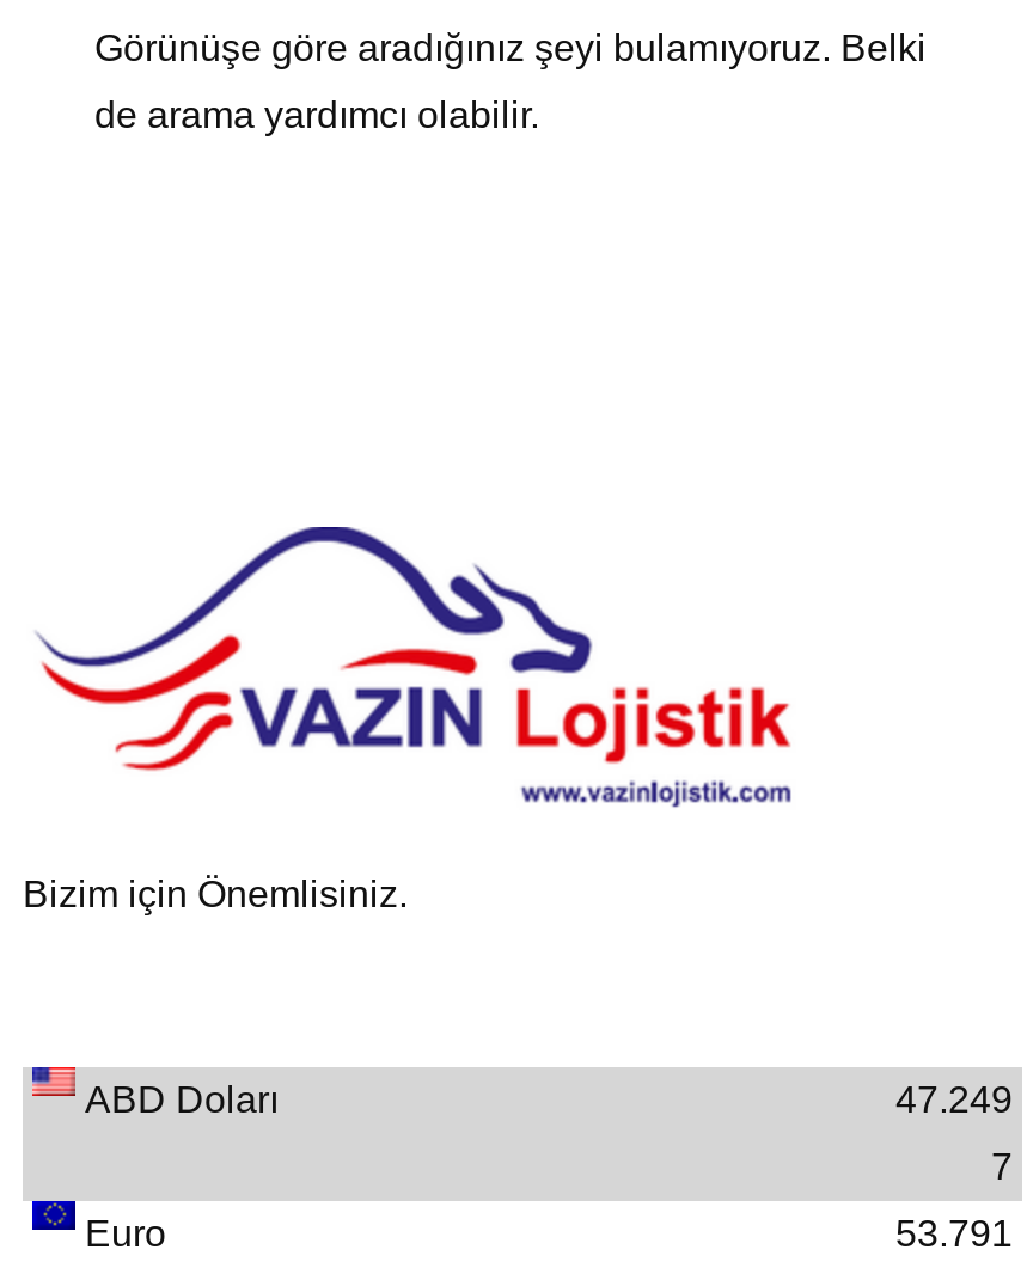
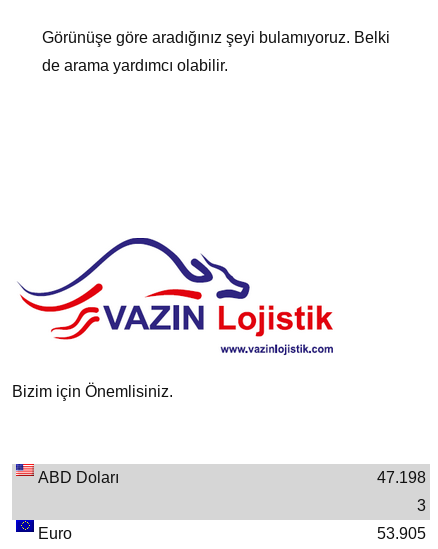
- 47.249
+ 47.198

- 7
+ 3

- 53.791
+ 53.905
